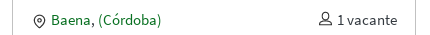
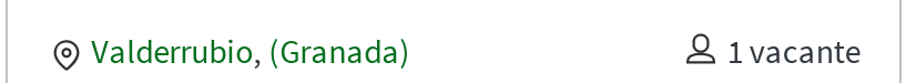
- Baena, (Córdoba)
+ Valderrubio, (Granada)
